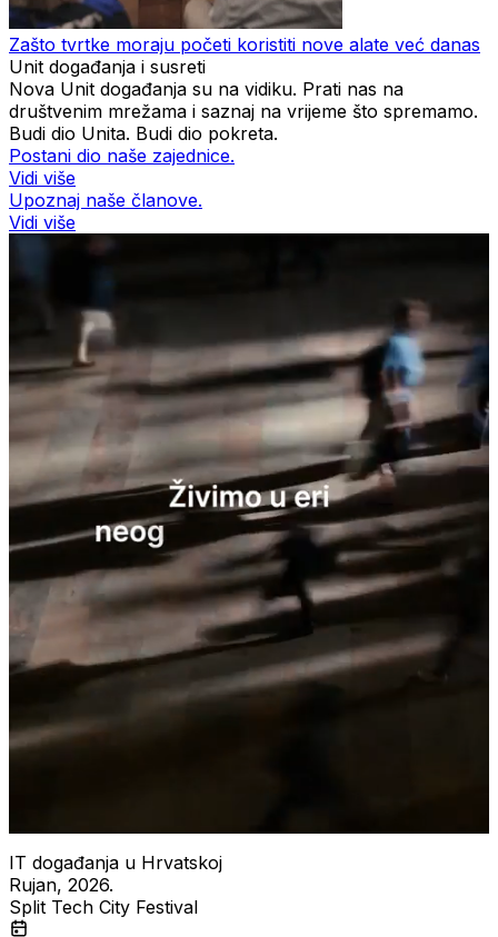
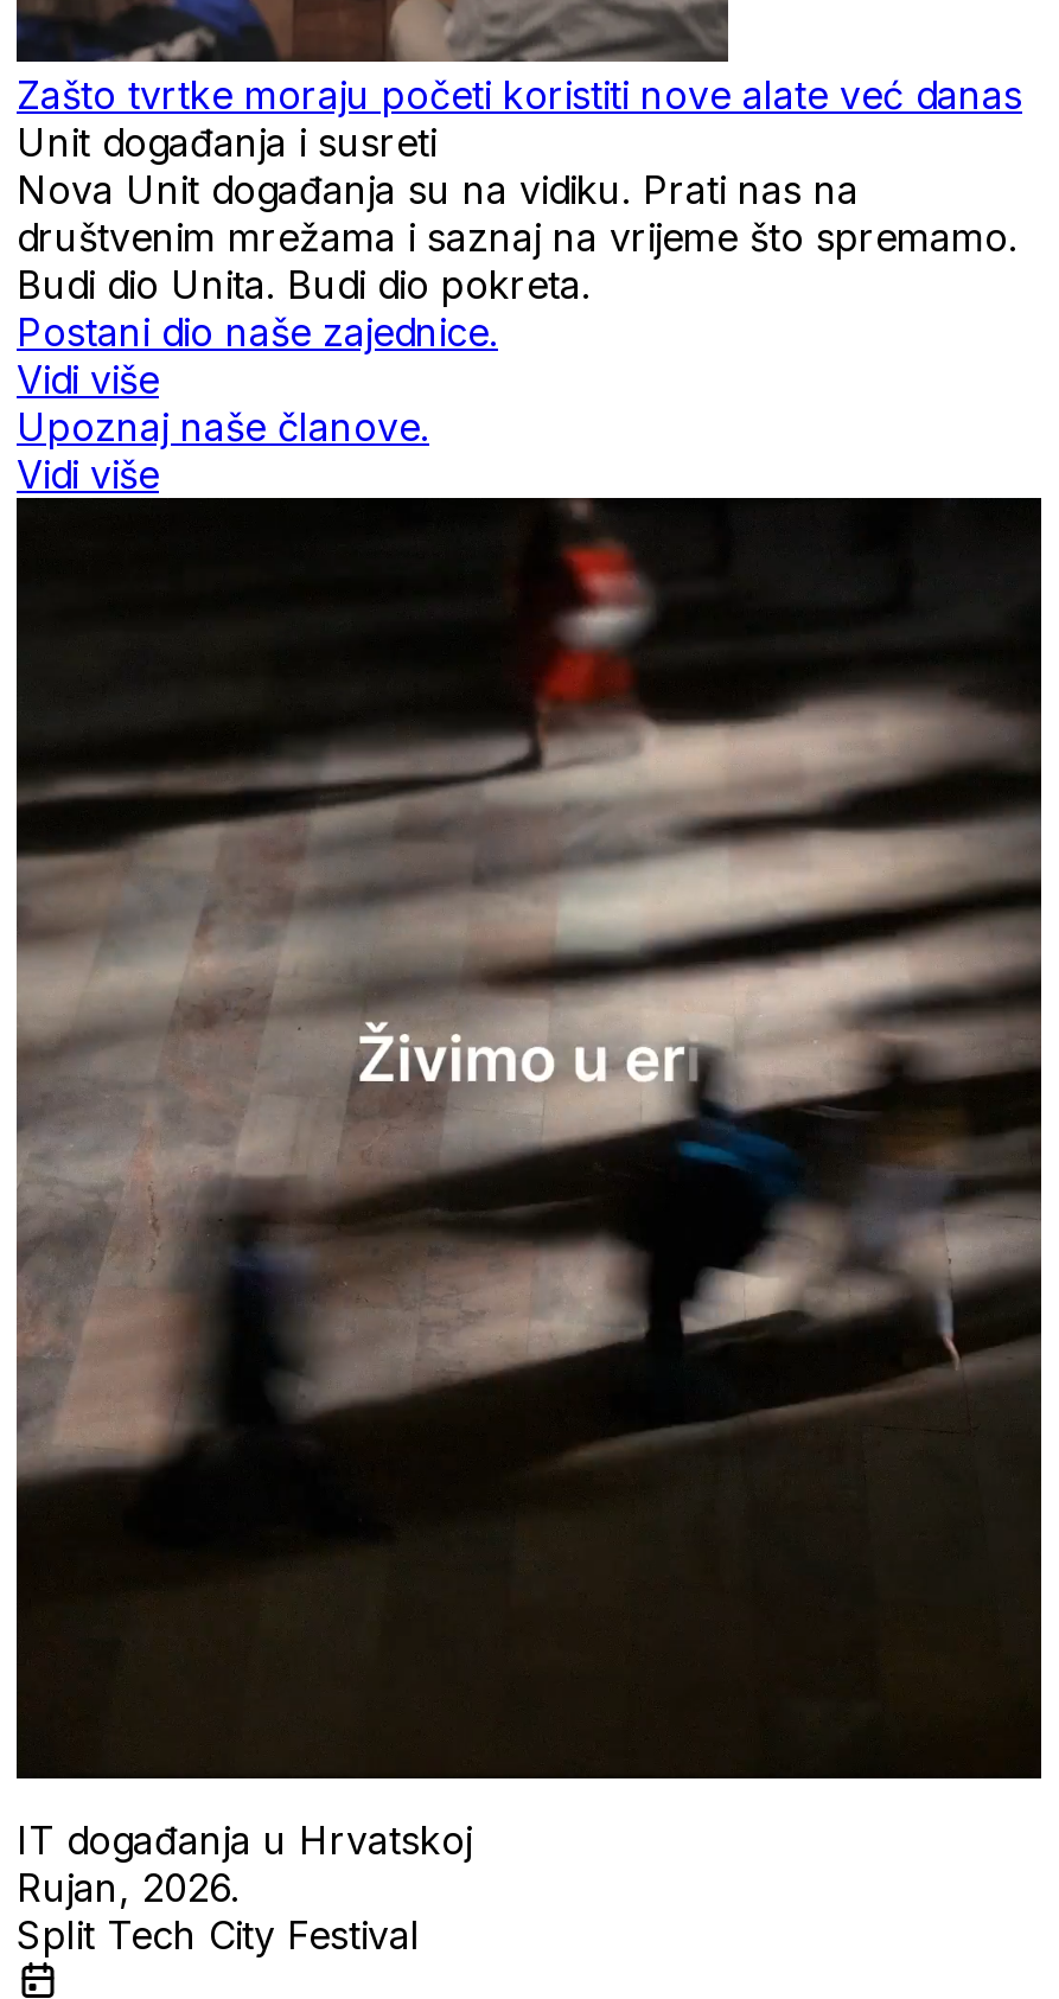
- [image]
+ [image]
